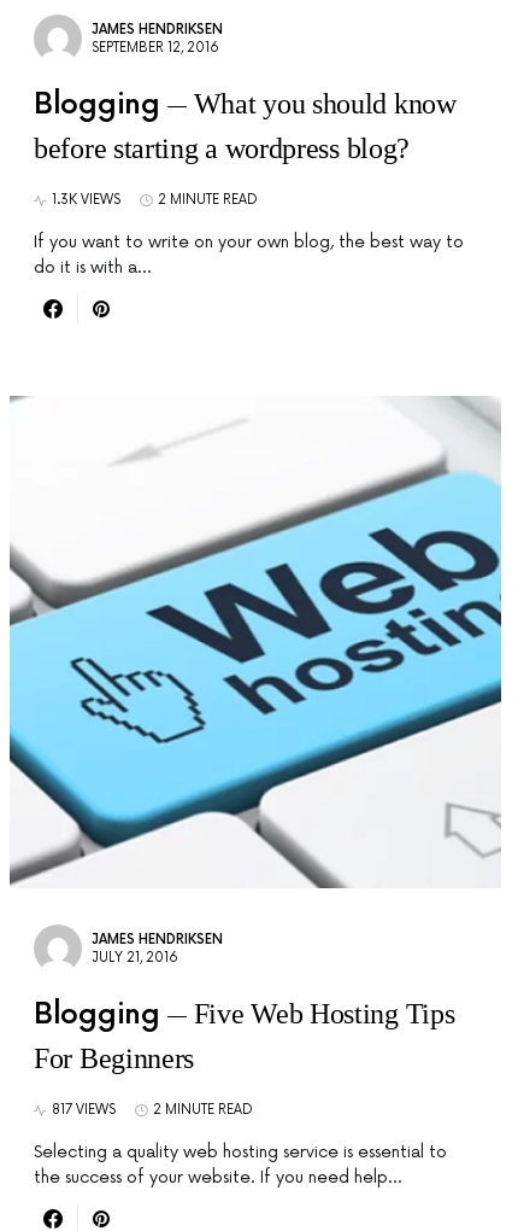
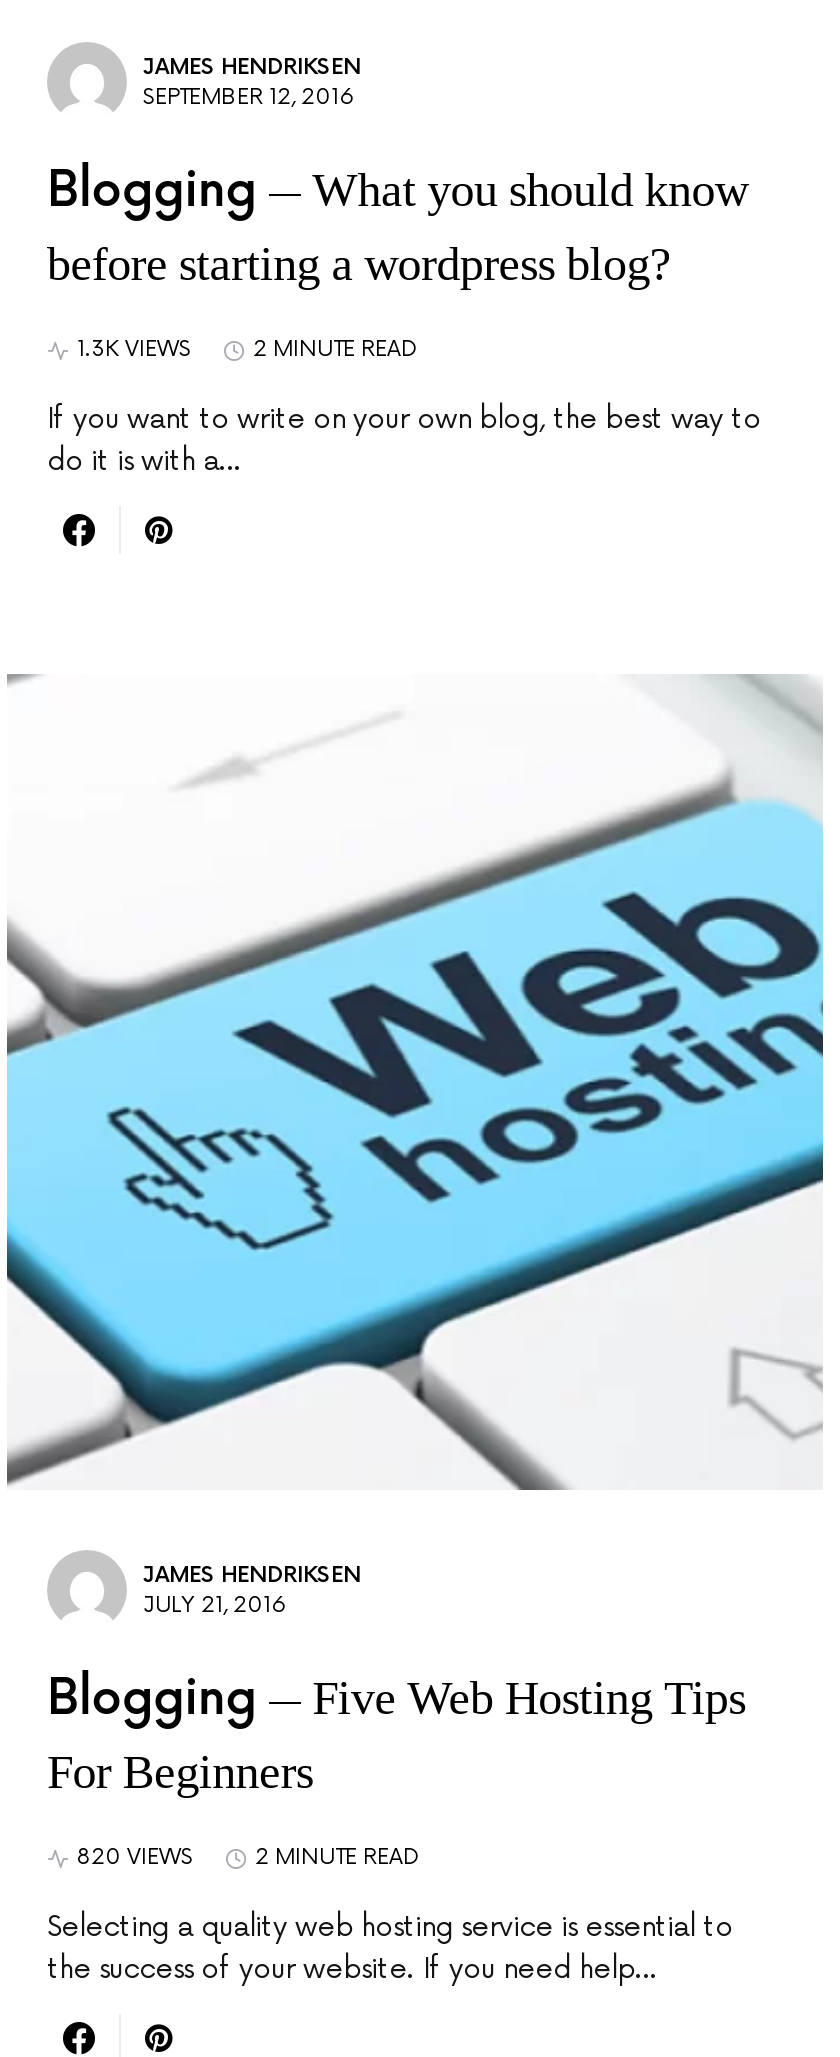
- 817 VIEWS
+ 820 VIEWS
